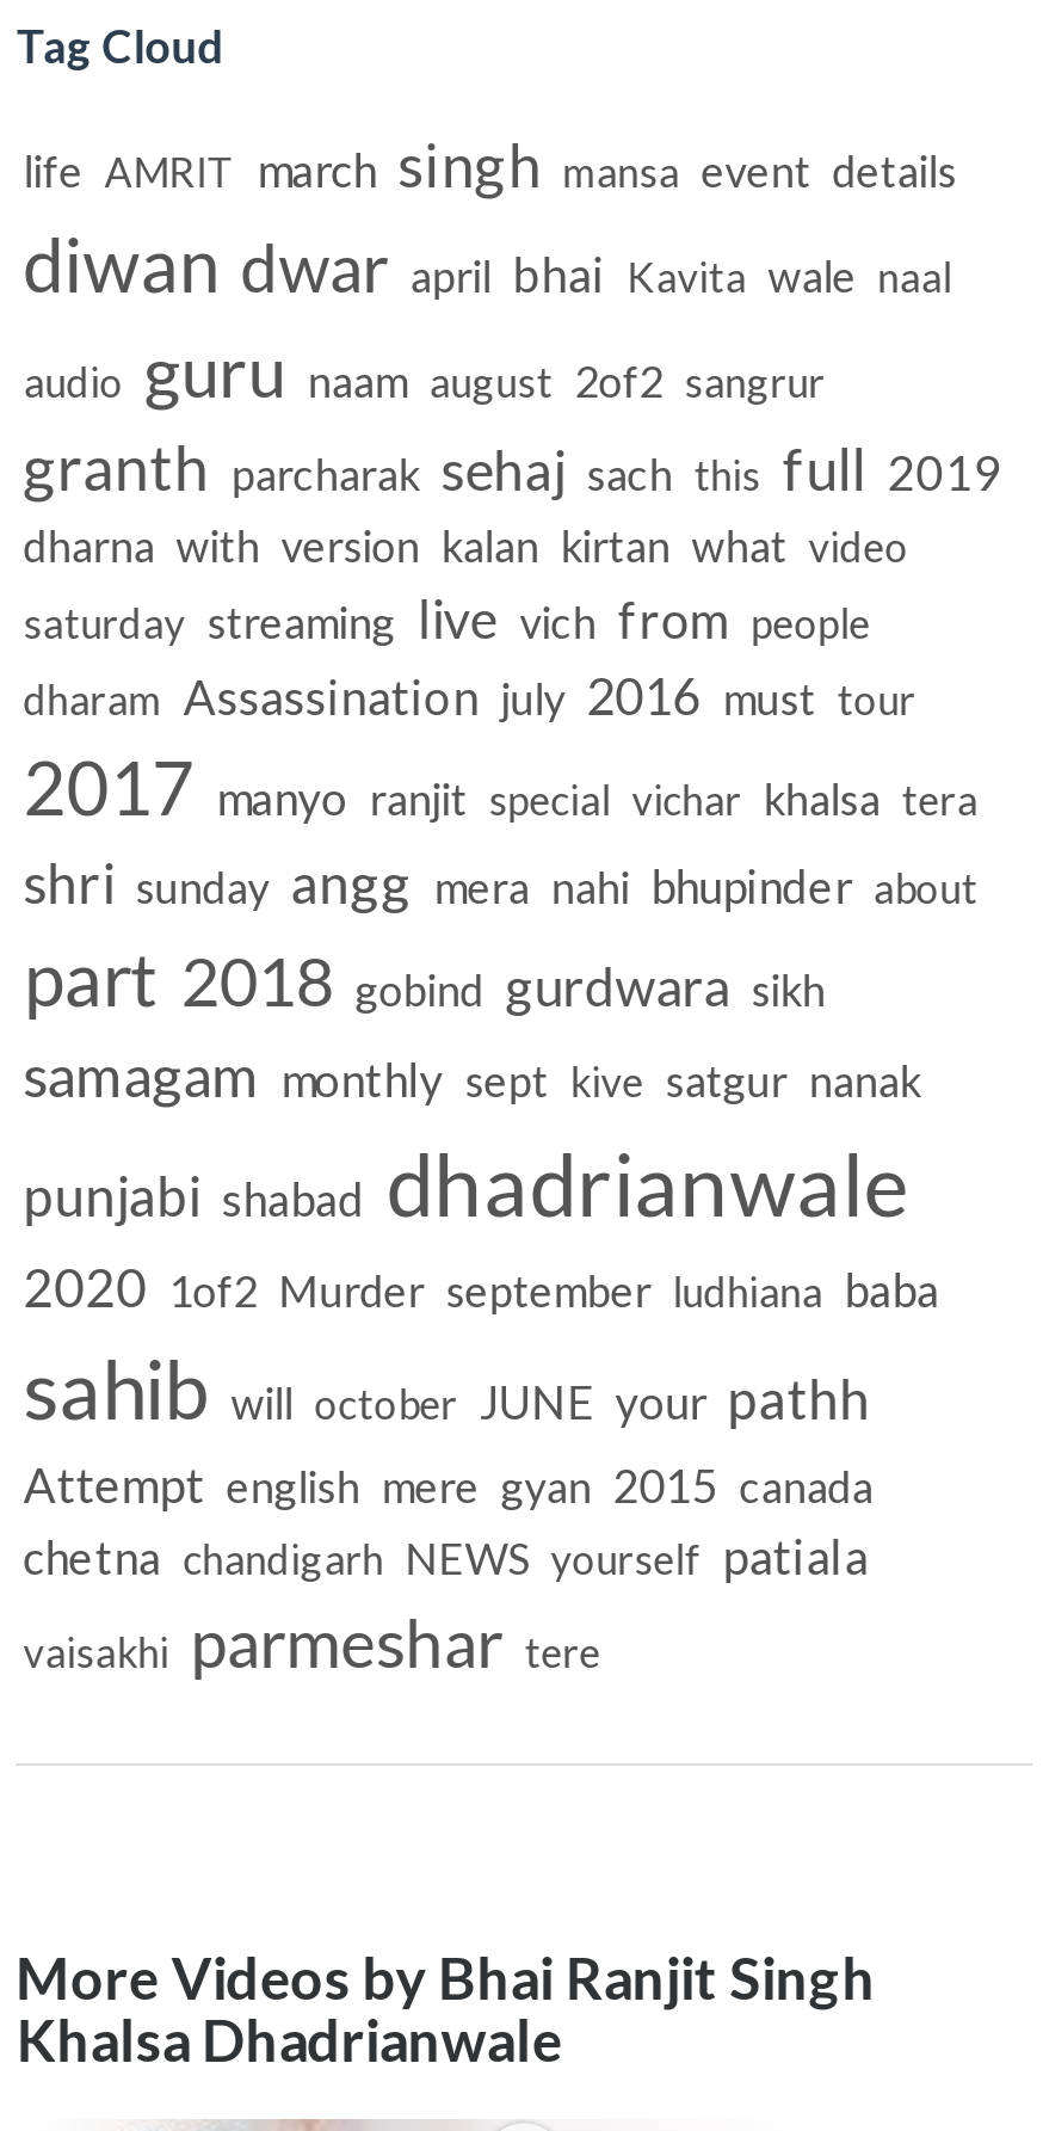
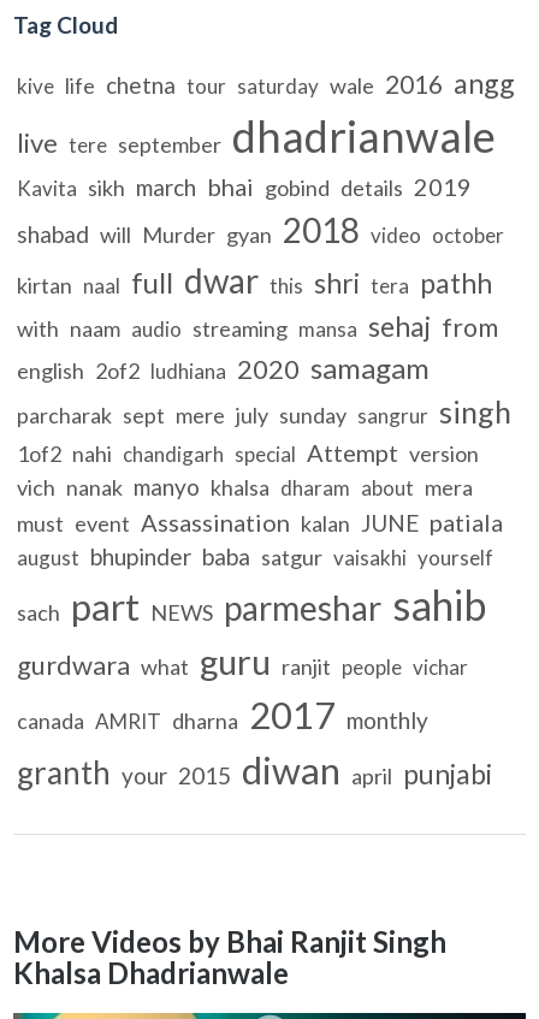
- life AMRIT march singh mansa event details
- diwan dwar april bhai Kavita wale naal
- audio guru naam august 2of2 sangrur
- granth parcharak sehaj sach this full 2019
- dharna with version kalan kirtan what video
- saturday streaming live vich from people
- dharam Assassination july 2016 must tour
- 2017 manyo ranjit special vichar khalsa tera
- shri sunday angg mera nahi bhupinder about
- part 2018 gobind gurdwara sikh
- samagam monthly sept kive satgur nanak
- punjabi shabad dhadrianwale
- 2020 1of2 Murder september ludhiana baba
- sahib will october JUNE your pathh
- Attempt english mere gyan 2015 canada
- chetna chandigarh NEWS yourself patiala
- vaisakhi parmeshar tere
+ kive life chetna tour saturday wale 2016 angg
+ live tere september dhadrianwale
+ Kavita sikh march bhai gobind details 2019
+ shabad will Murder gyan 2018 video october
+ kirtan naal full dwar this shri tera pathh
+ with naam audio streaming mansa sehaj from
+ english 2of2 ludhiana 2020 samagam
+ parcharak sept mere july sunday sangrur singh
+ 1of2 nahi chandigarh special Attempt version
+ vich nanak manyo khalsa dharam about mera
+ must event Assassination kalan JUNE patiala
+ august bhupinder baba satgur vaisakhi yourself
+ sach part NEWS parmeshar sahib
+ gurdwara what guru ranjit people vichar
+ canada AMRIT dharna 2017 monthly
+ granth your 2015 diwan april punjabi
